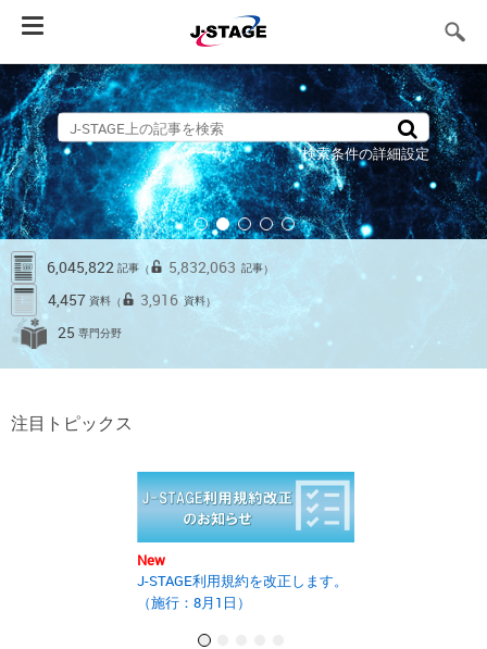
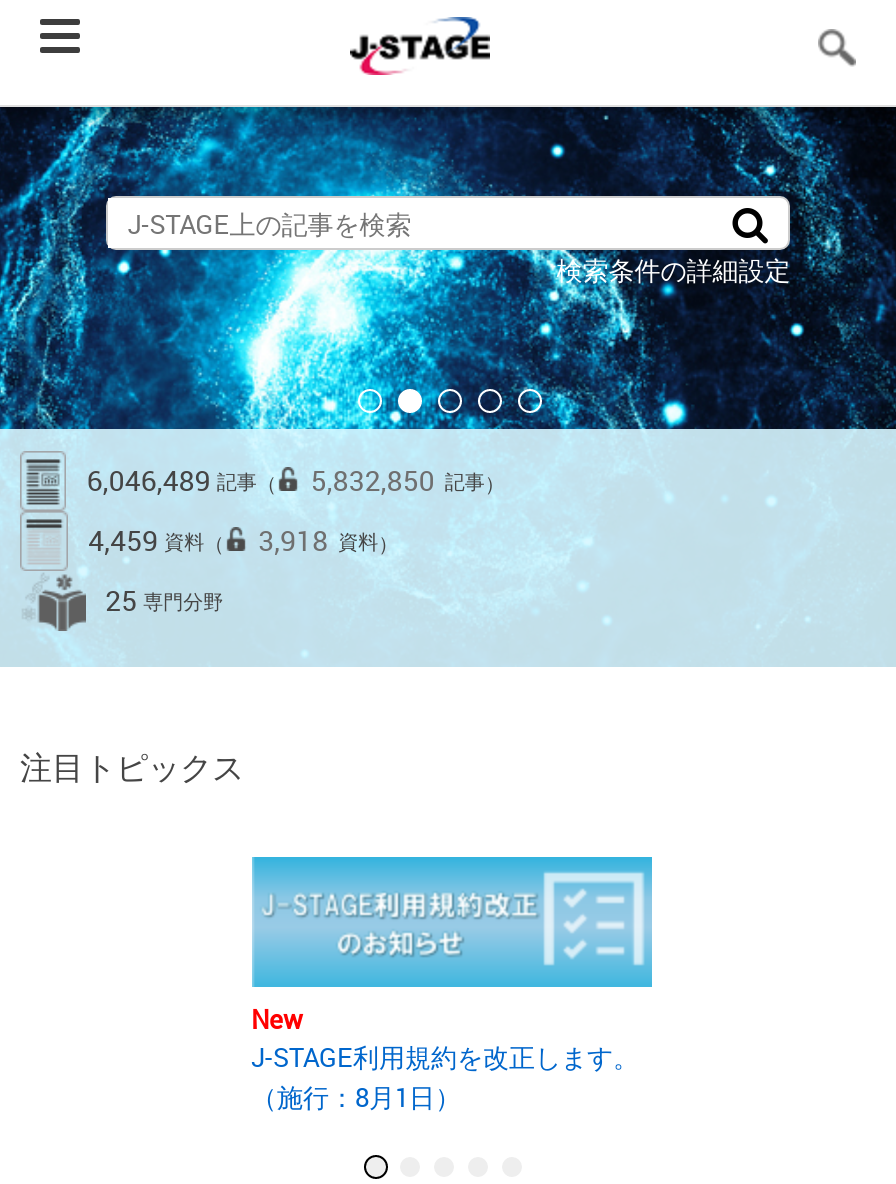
- 6,045,822記事（
+ 6,046,489記事（

- 5,832,063 記事）
+ 5,832,850 記事）

- 4,457資料（
+ 4,459資料（

- 3,916 資料）
+ 3,918 資料）
